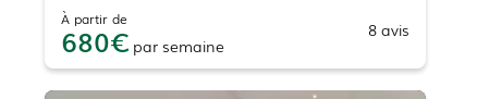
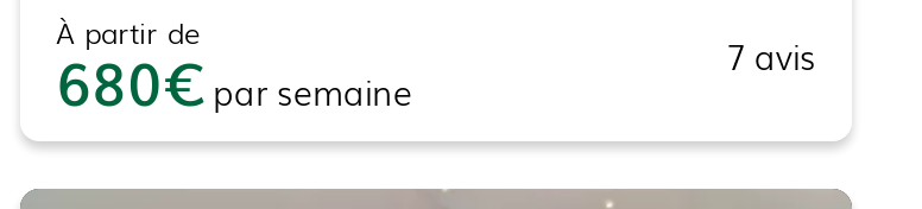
- 8 avis
+ 7 avis
